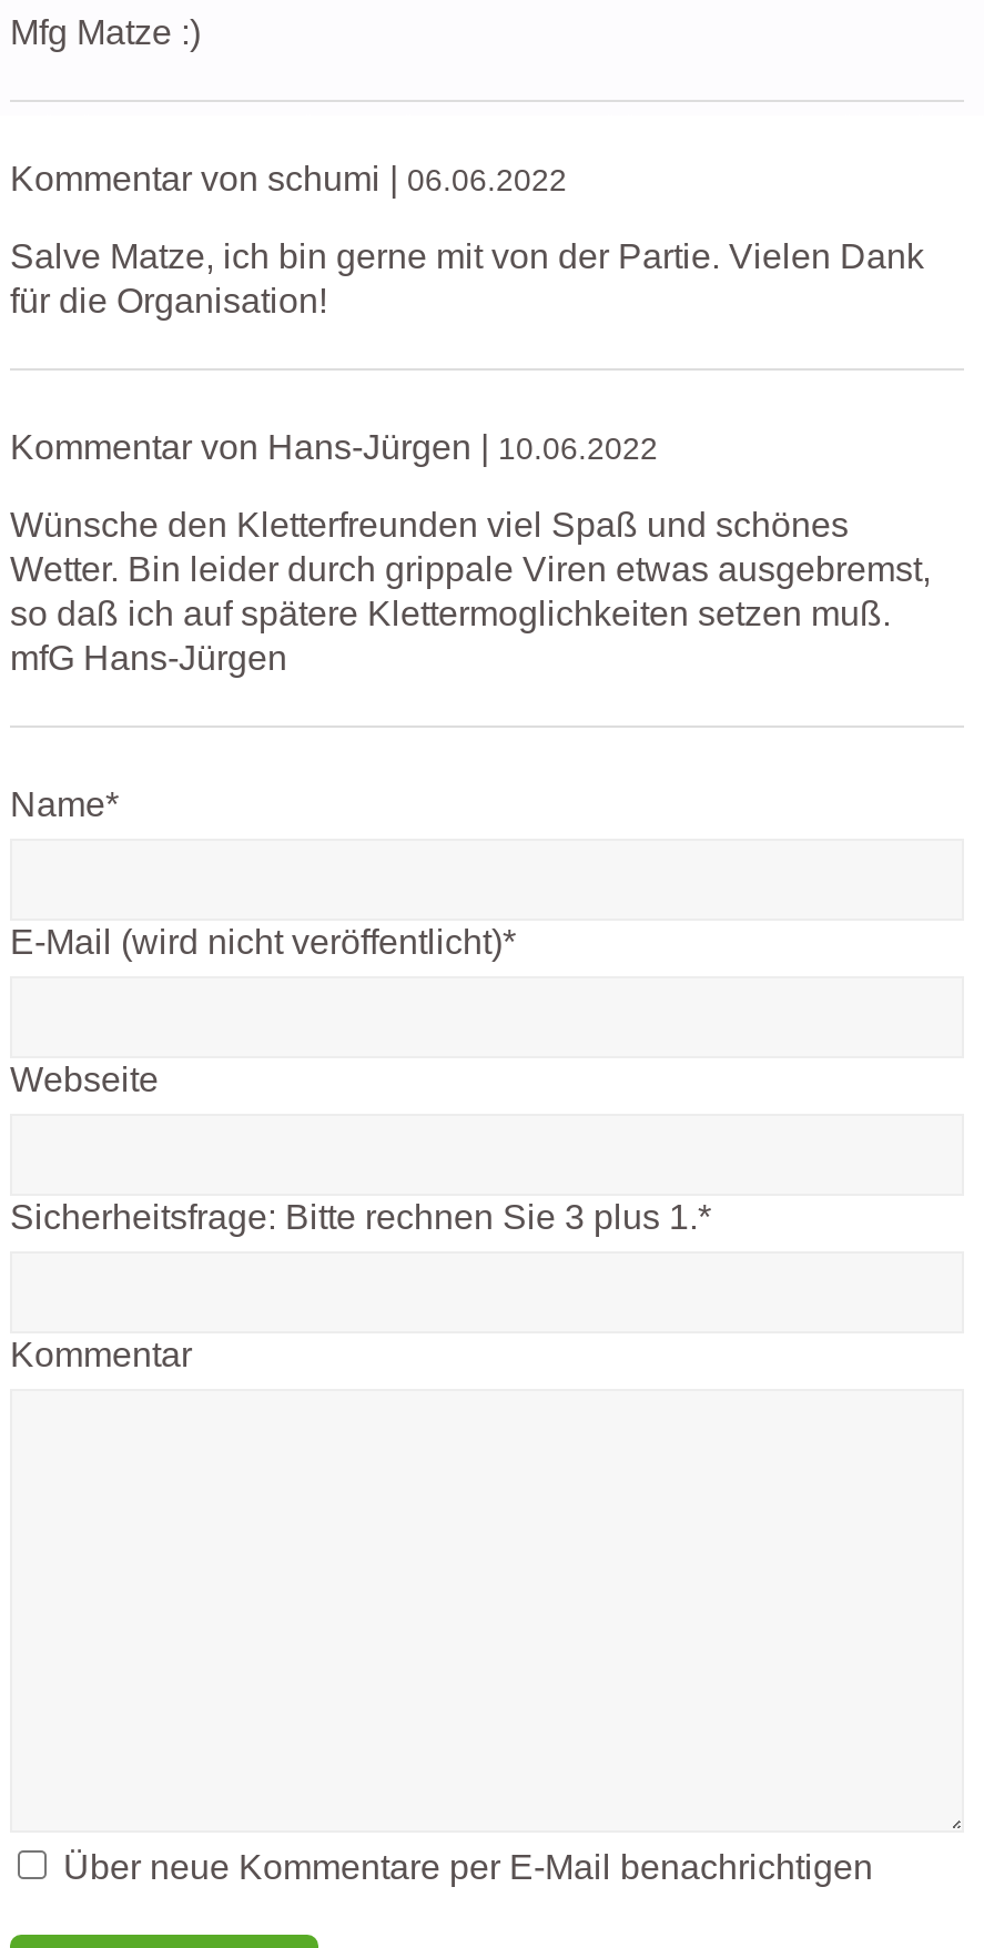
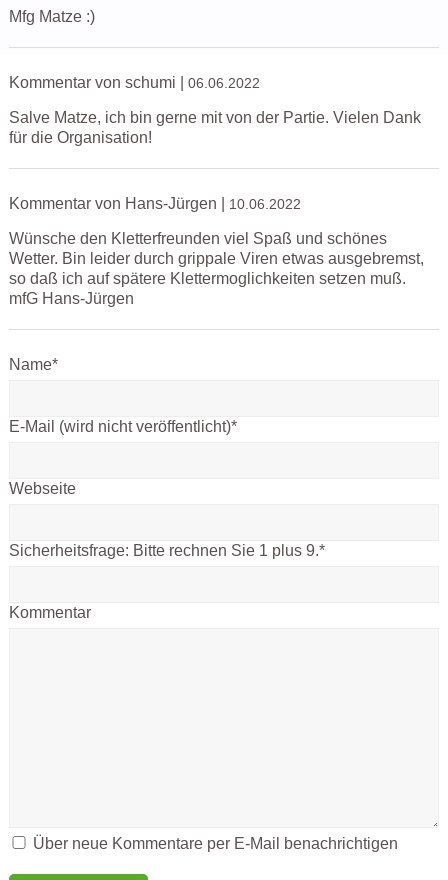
- Sicherheitsfrage: Bitte rechnen Sie 3 plus 1.*
+ Sicherheitsfrage: Bitte rechnen Sie 1 plus 9.*
